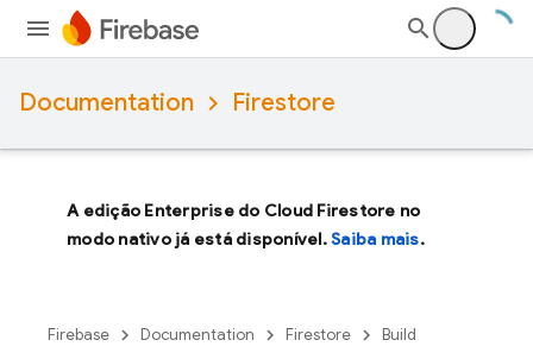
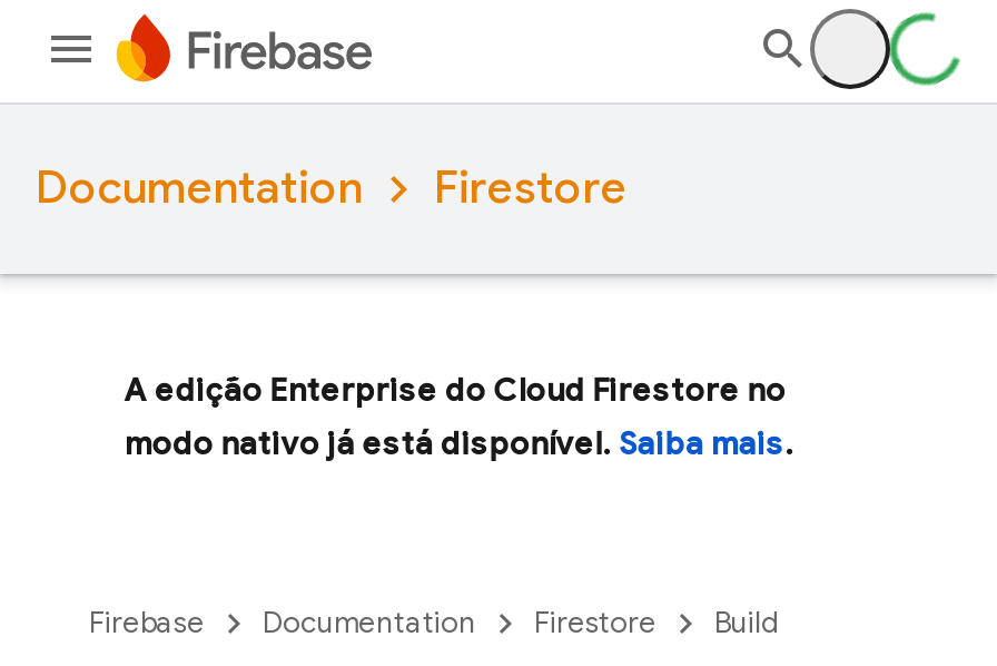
- [image]
+ [image]
